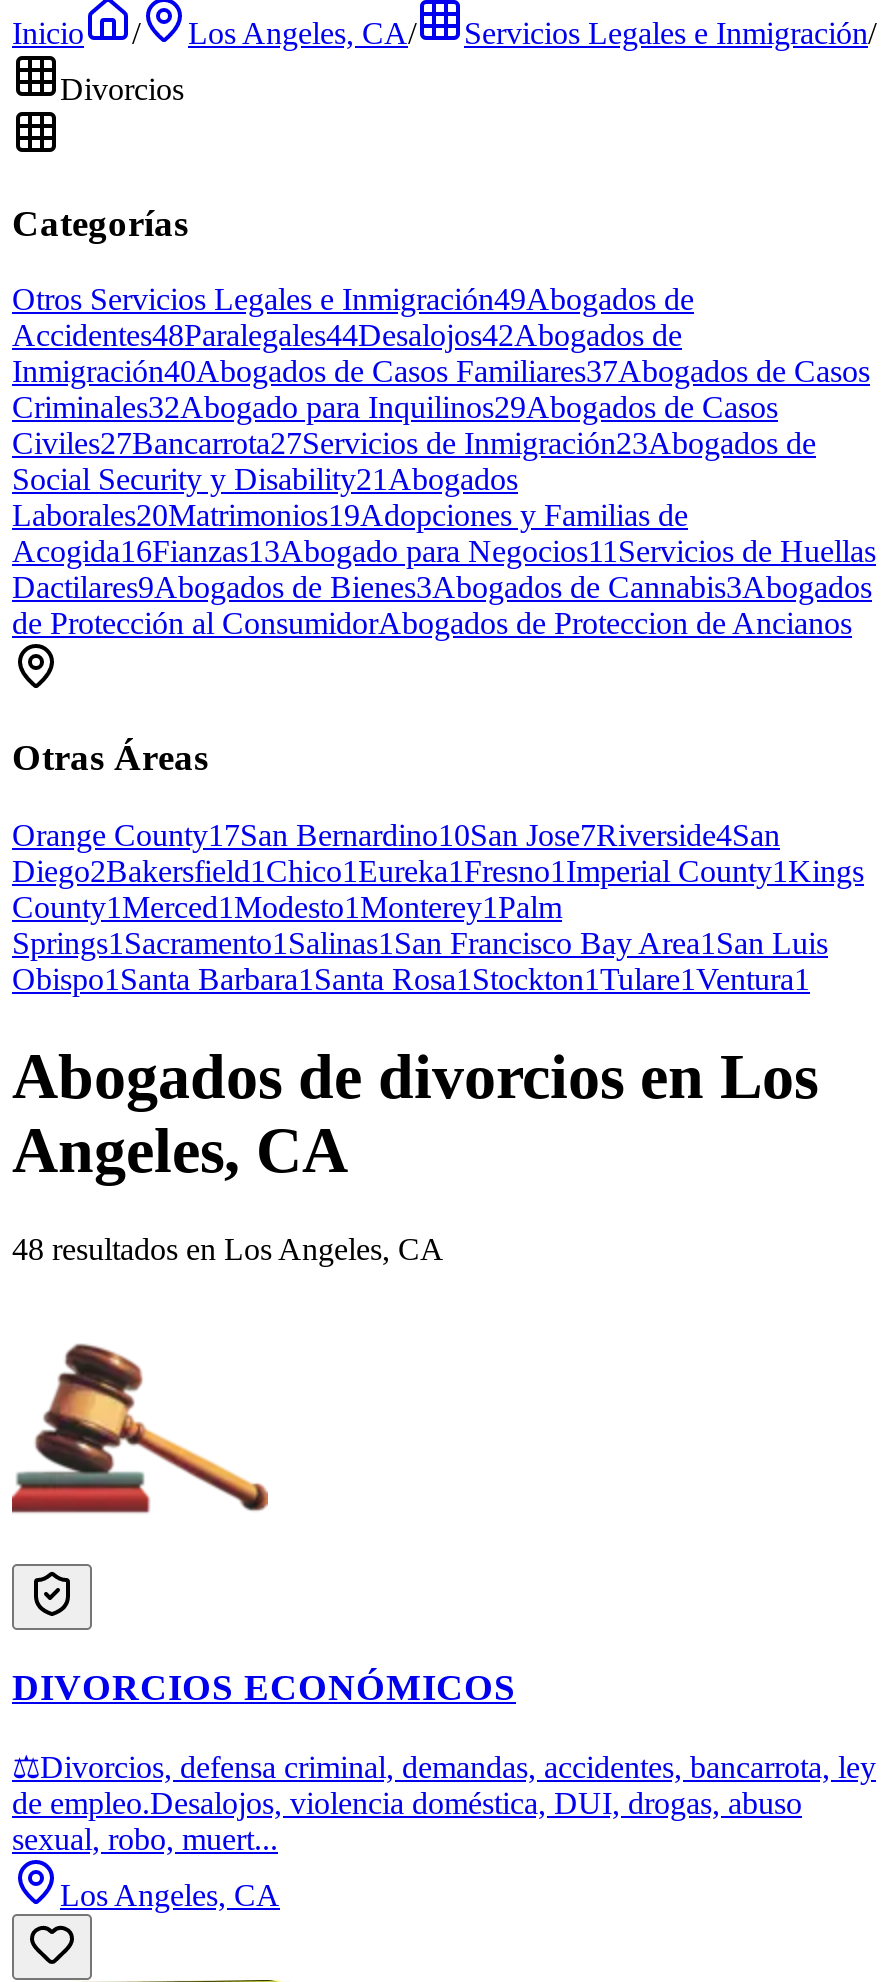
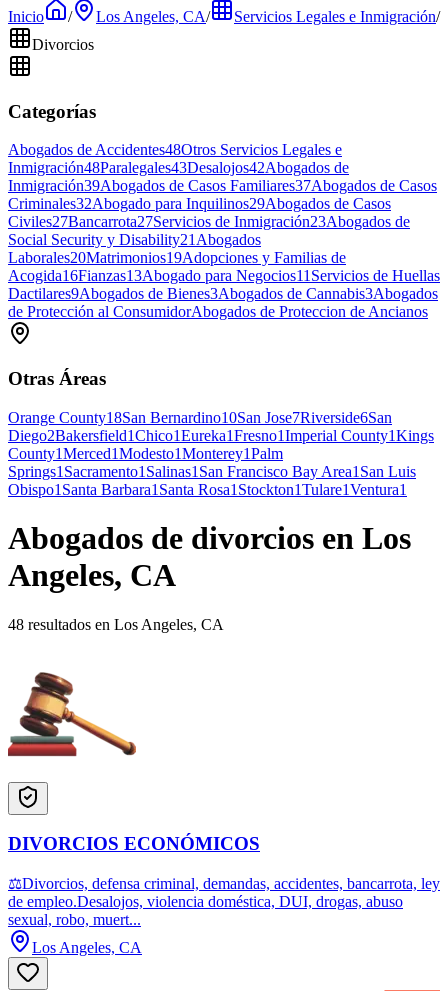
- Otros Servicios Legales e Inmigración49Abogados de
- Accidentes48Paralegales44Desalojos42Abogados de
- Inmigración40Abogados de Casos Familiares37Abogados de Casos
+ Abogados de Accidentes48Otros Servicios Legales e
+ Inmigración48Paralegales43Desalojos42Abogados de
+ Inmigración39Abogados de Casos Familiares37Abogados de Casos

- Orange County17San Bernardino10San Jose7Riverside4San
+ Orange County18San Bernardino10San Jose7Riverside6San
